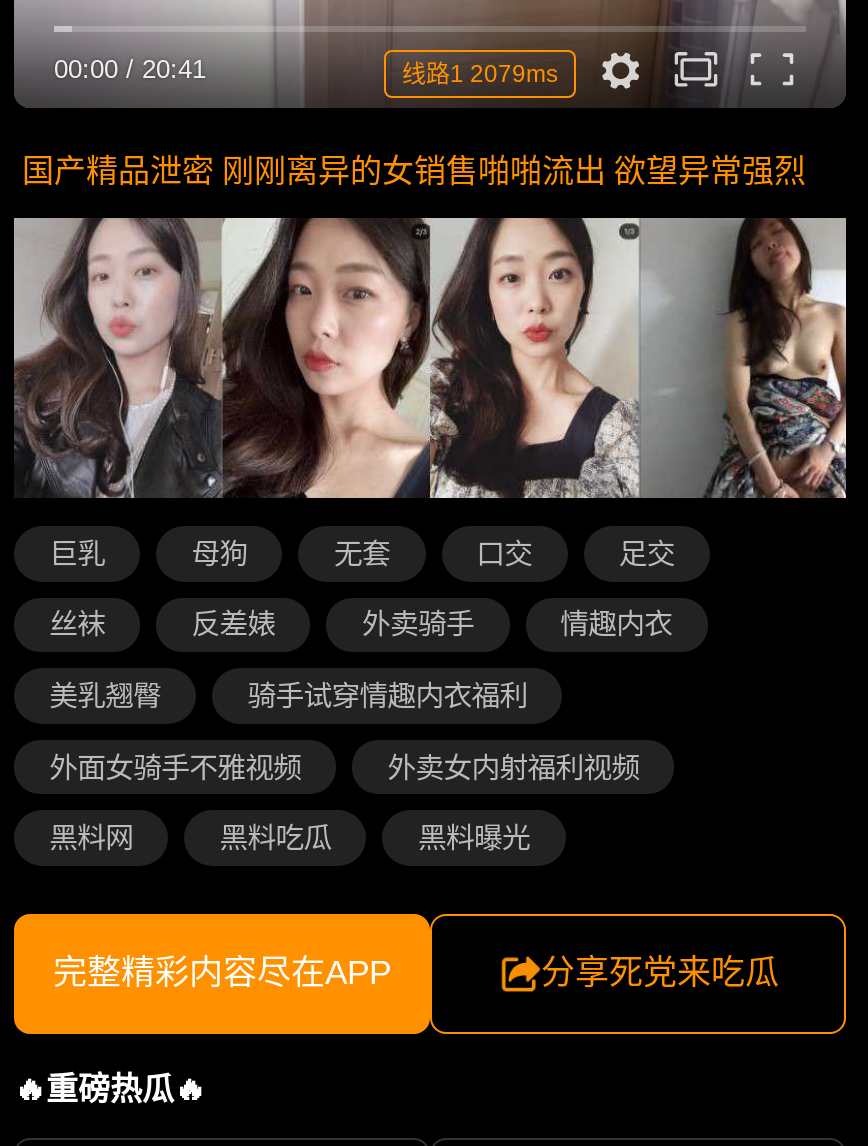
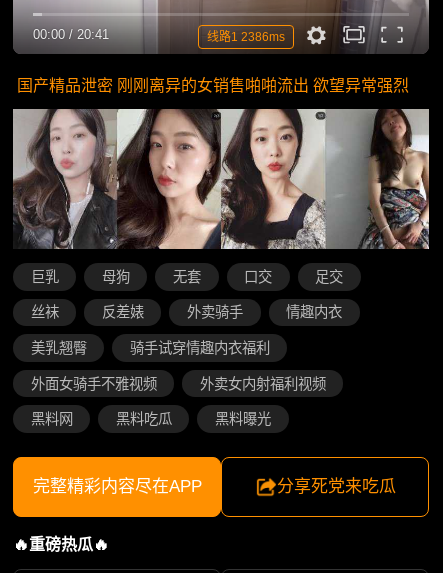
- 线路1 2079ms
+ 线路1 2386ms
